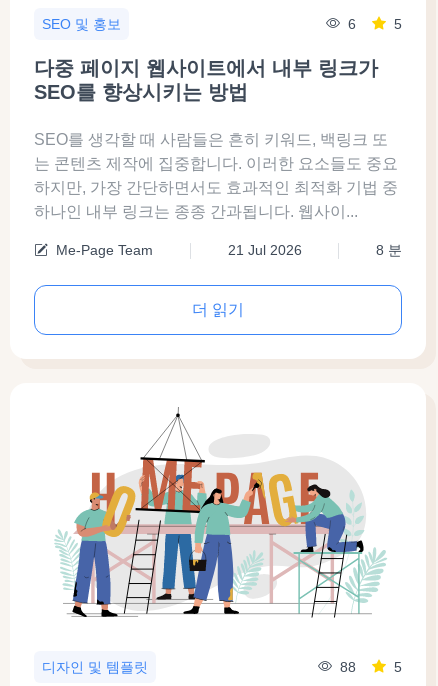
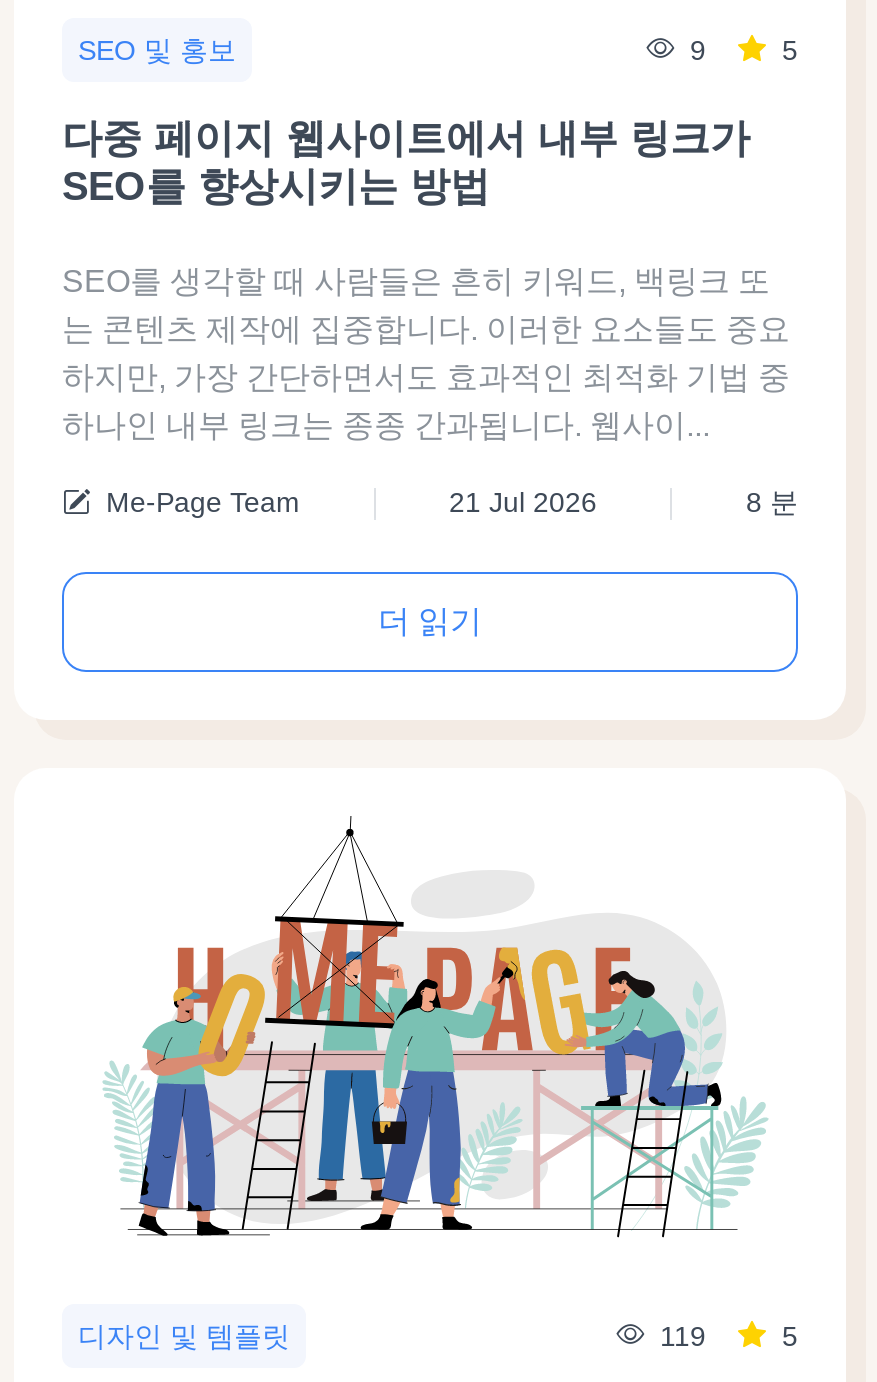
- 6
+ 9

- 88
+ 119
